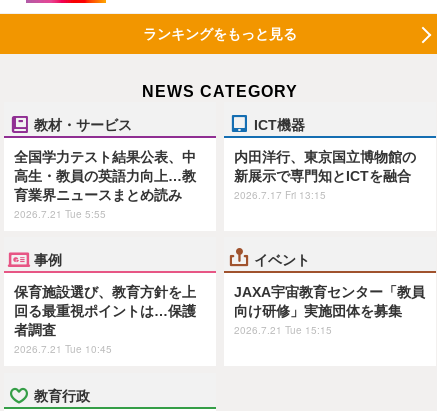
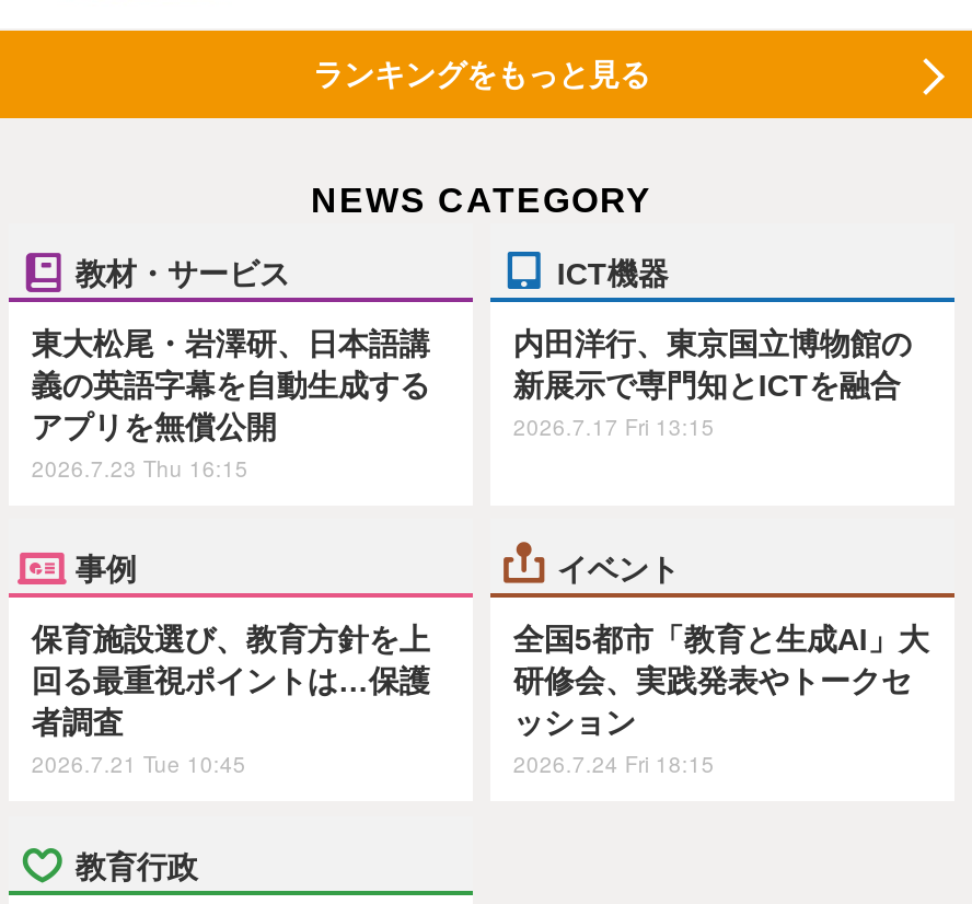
- 全国学力テスト結果公表、中
- 高生・教員の英語力向上…教
- 育業界ニュースまとめ読み
- 2026.7.21 Tue 5:55
+ 東大松尾・岩澤研、日本語講
+ 義の英語字幕を自動生成する
+ アプリを無償公開
+ 2026.7.23 Thu 16:15

- JAXA宇宙教育センター「教員
- 向け研修」実施団体を募集
- 2026.7.21 Tue 15:15
+ 全国5都市「教育と生成AI」大
+ 研修会、実践発表やトークセ
+ ッション
+ 2026.7.24 Fri 18:15
